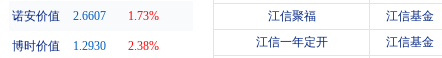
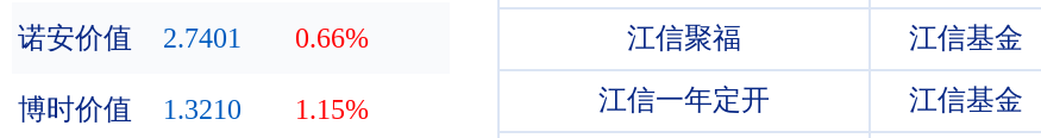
- 2.6607
+ 2.7401

- 1.73%
+ 0.66%

- 1.2930
+ 1.3210

- 2.38%
+ 1.15%
